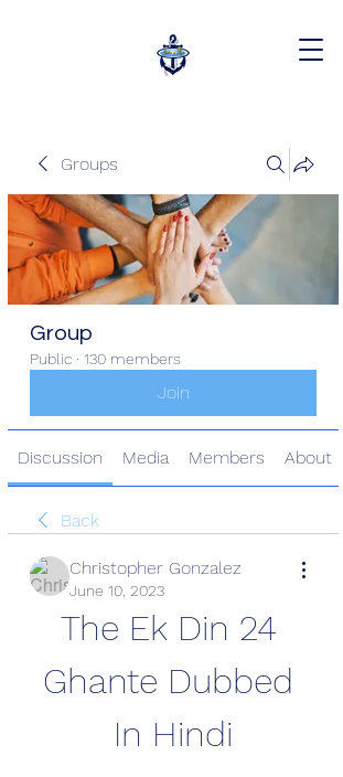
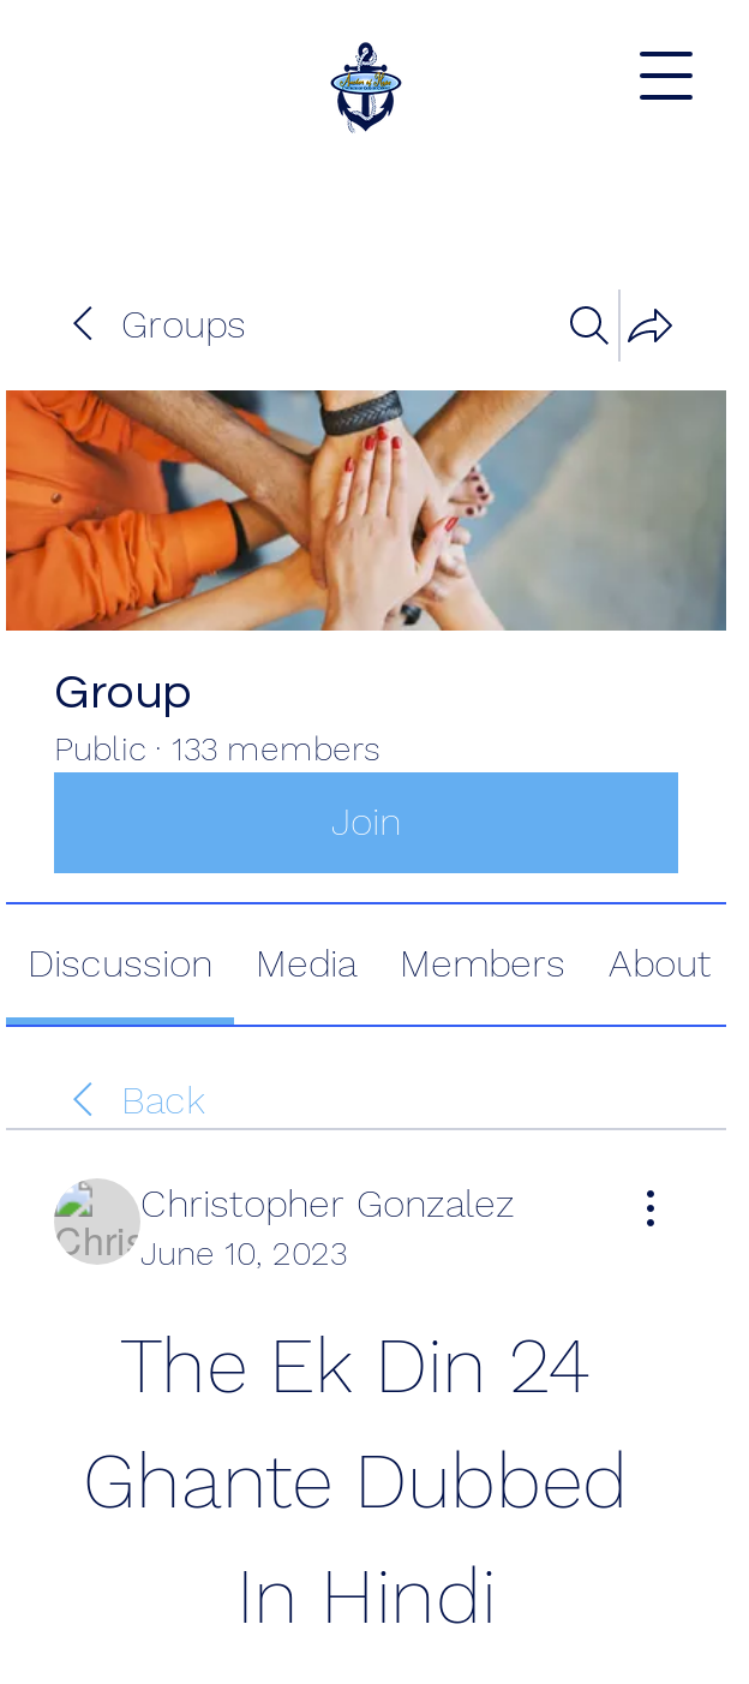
- Public · 130 members
+ Public · 133 members
